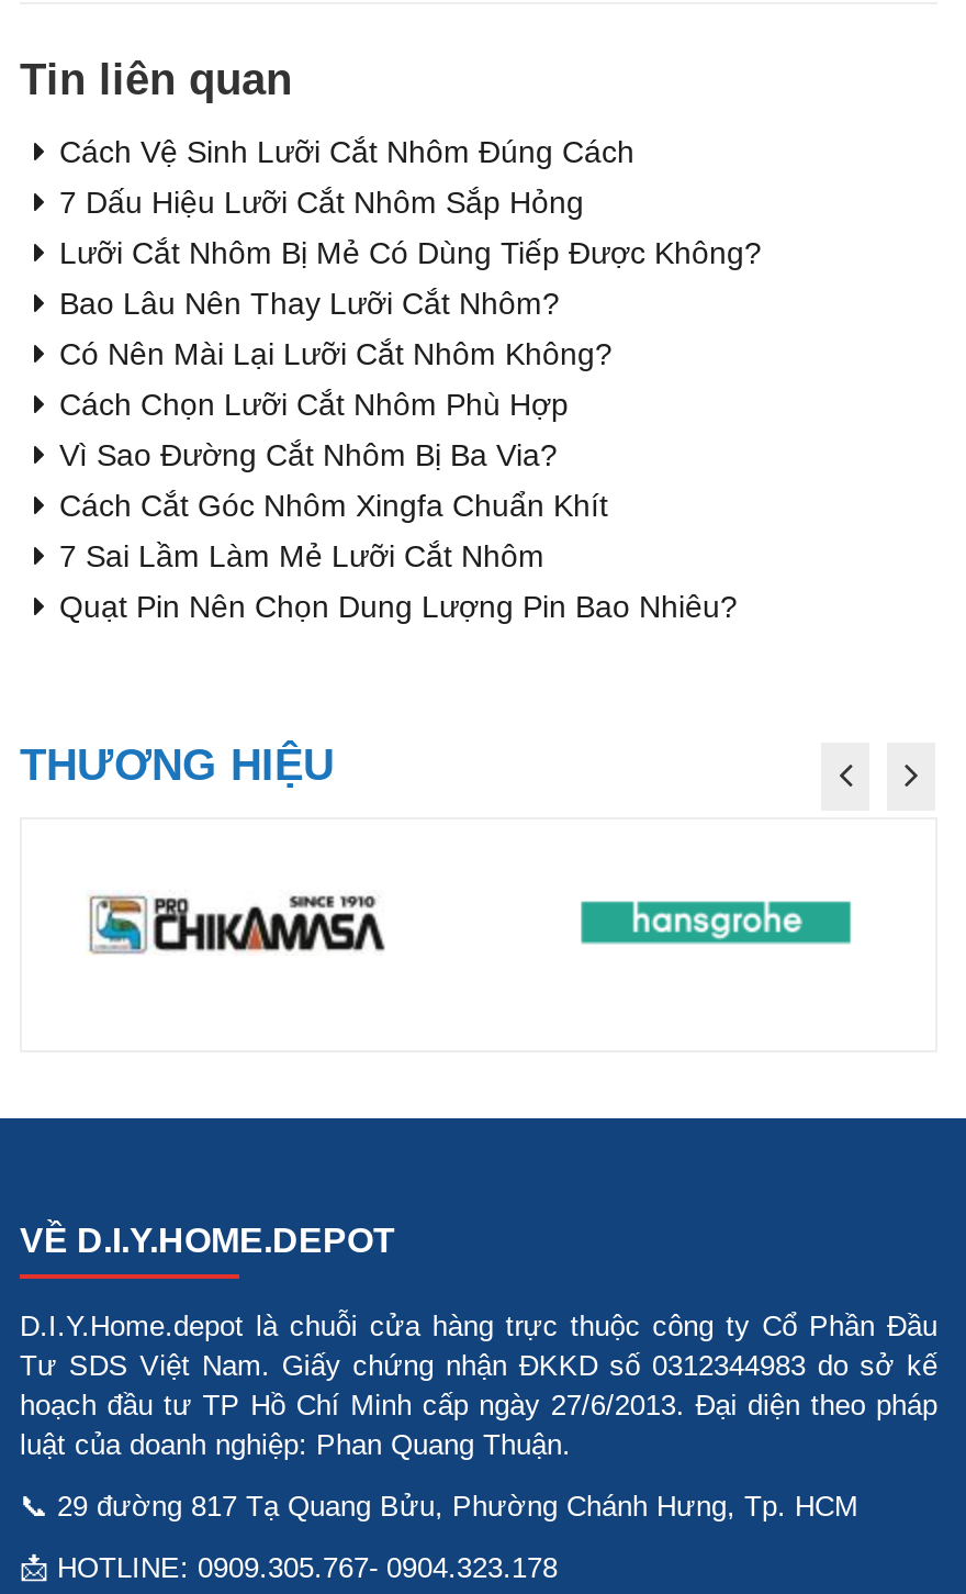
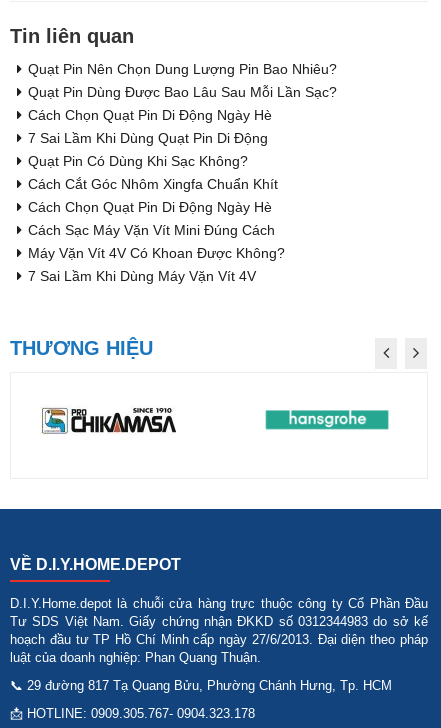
- Cách Vệ Sinh Lưỡi Cắt Nhôm Đúng Cách
- 7 Dấu Hiệu Lưỡi Cắt Nhôm Sắp Hỏng
- Lưỡi Cắt Nhôm Bị Mẻ Có Dùng Tiếp Được Không?
- Bao Lâu Nên Thay Lưỡi Cắt Nhôm?
- Có Nên Mài Lại Lưỡi Cắt Nhôm Không?
- Cách Chọn Lưỡi Cắt Nhôm Phù Hợp
- Vì Sao Đường Cắt Nhôm Bị Ba Via?
- 7 Sai Lầm Làm Mẻ Lưỡi Cắt Nhôm

moved down: Cách Cắt Góc Nhôm Xingfa Chuẩn Khít

moved up: Quạt Pin Nên Chọn Dung Lượng Pin Bao Nhiêu?

+ Quạt Pin Dùng Được Bao Lâu Sau Mỗi Lần Sạc?
+ Cách Chọn Quạt Pin Di Động Ngày Hè
+ 7 Sai Lầm Khi Dùng Quạt Pin Di Động
+ Quạt Pin Có Dùng Khi Sạc Không?
+ Cách Chọn Quạt Pin Di Động Ngày Hè
+ Cách Sạc Máy Vặn Vít Mini Đúng Cách
+ Máy Vặn Vít 4V Có Khoan Được Không?
+ 7 Sai Lầm Khi Dùng Máy Vặn Vít 4V
